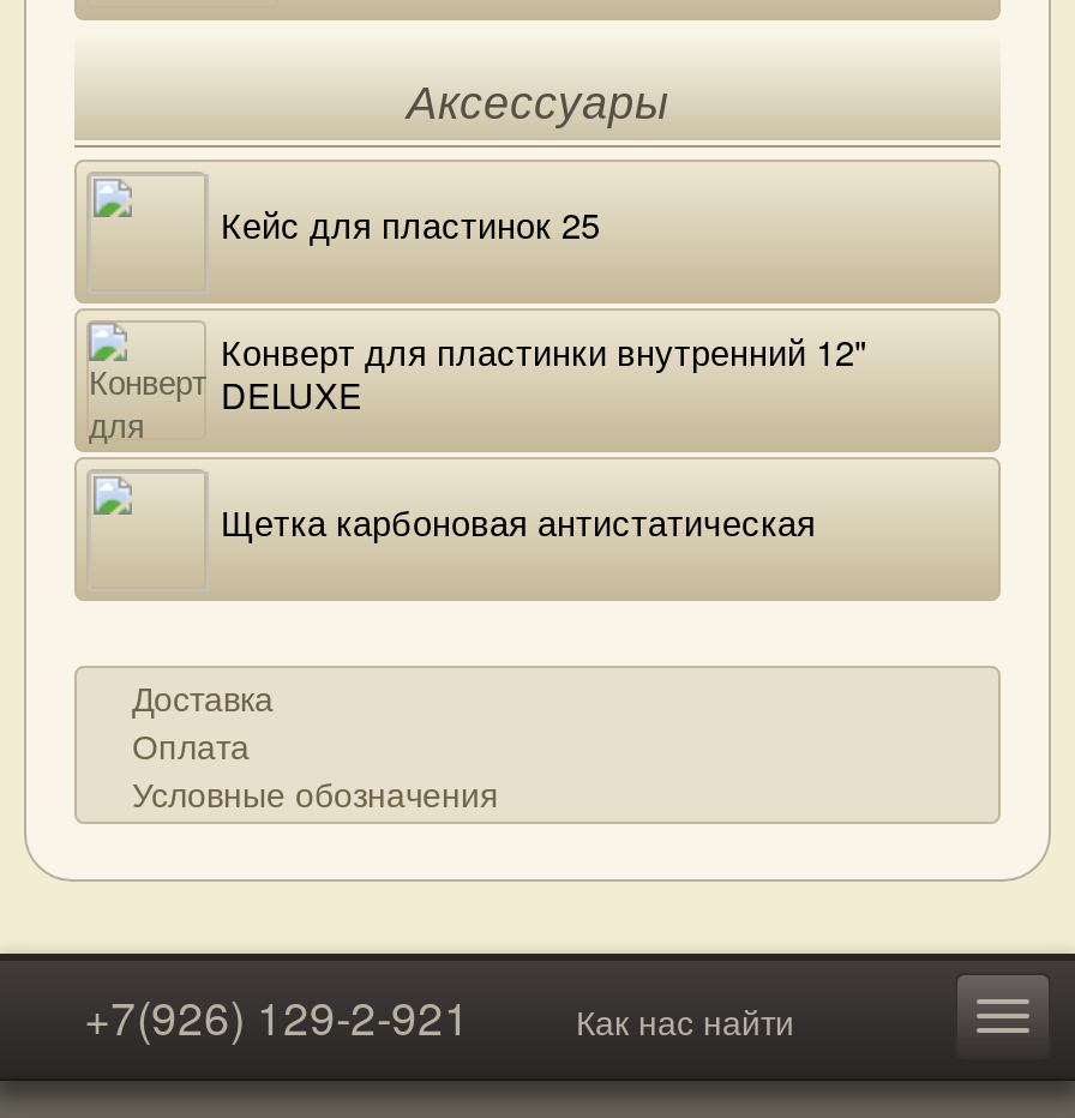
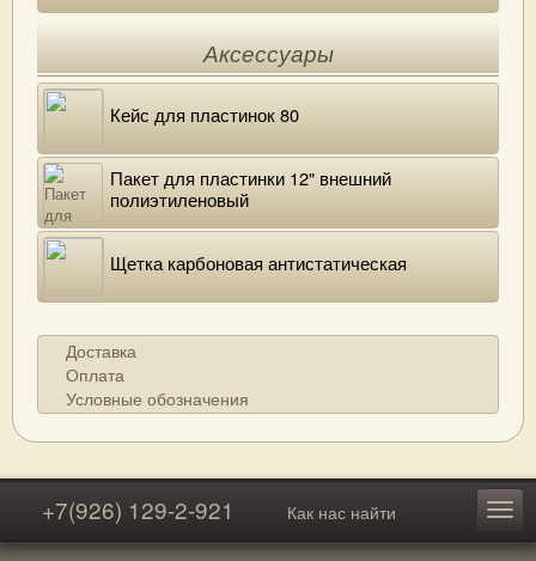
- Кейс для пластинок 25
+ Кейс для пластинок 80

- Конверт для пластинки внутренний 12"
- DELUXE
+ Пакет для пластинки 12" внешний
+ полиэтиленовый
